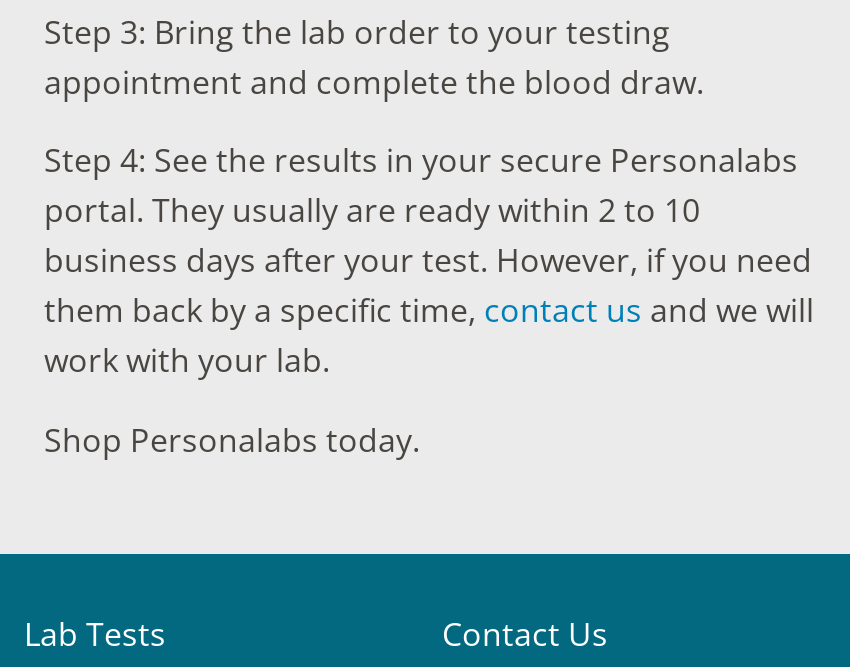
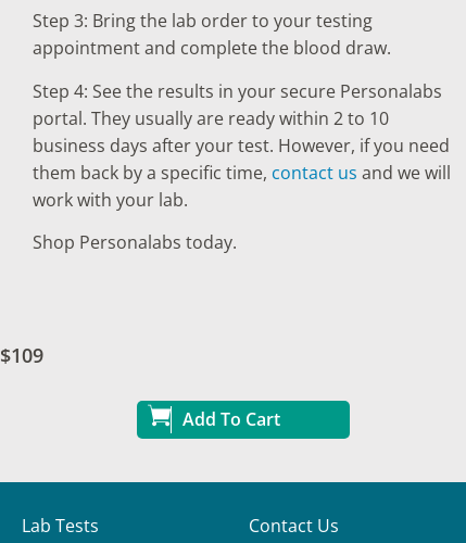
+ $109
+ Add To Cart
